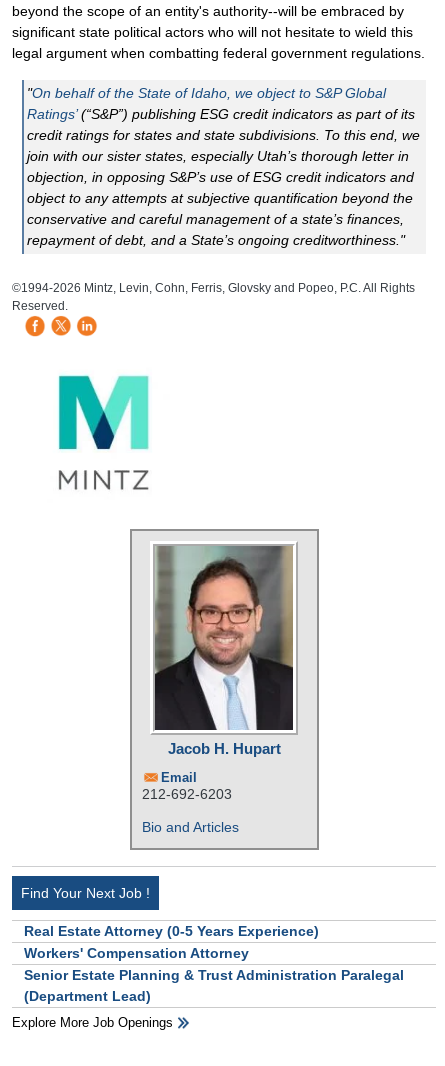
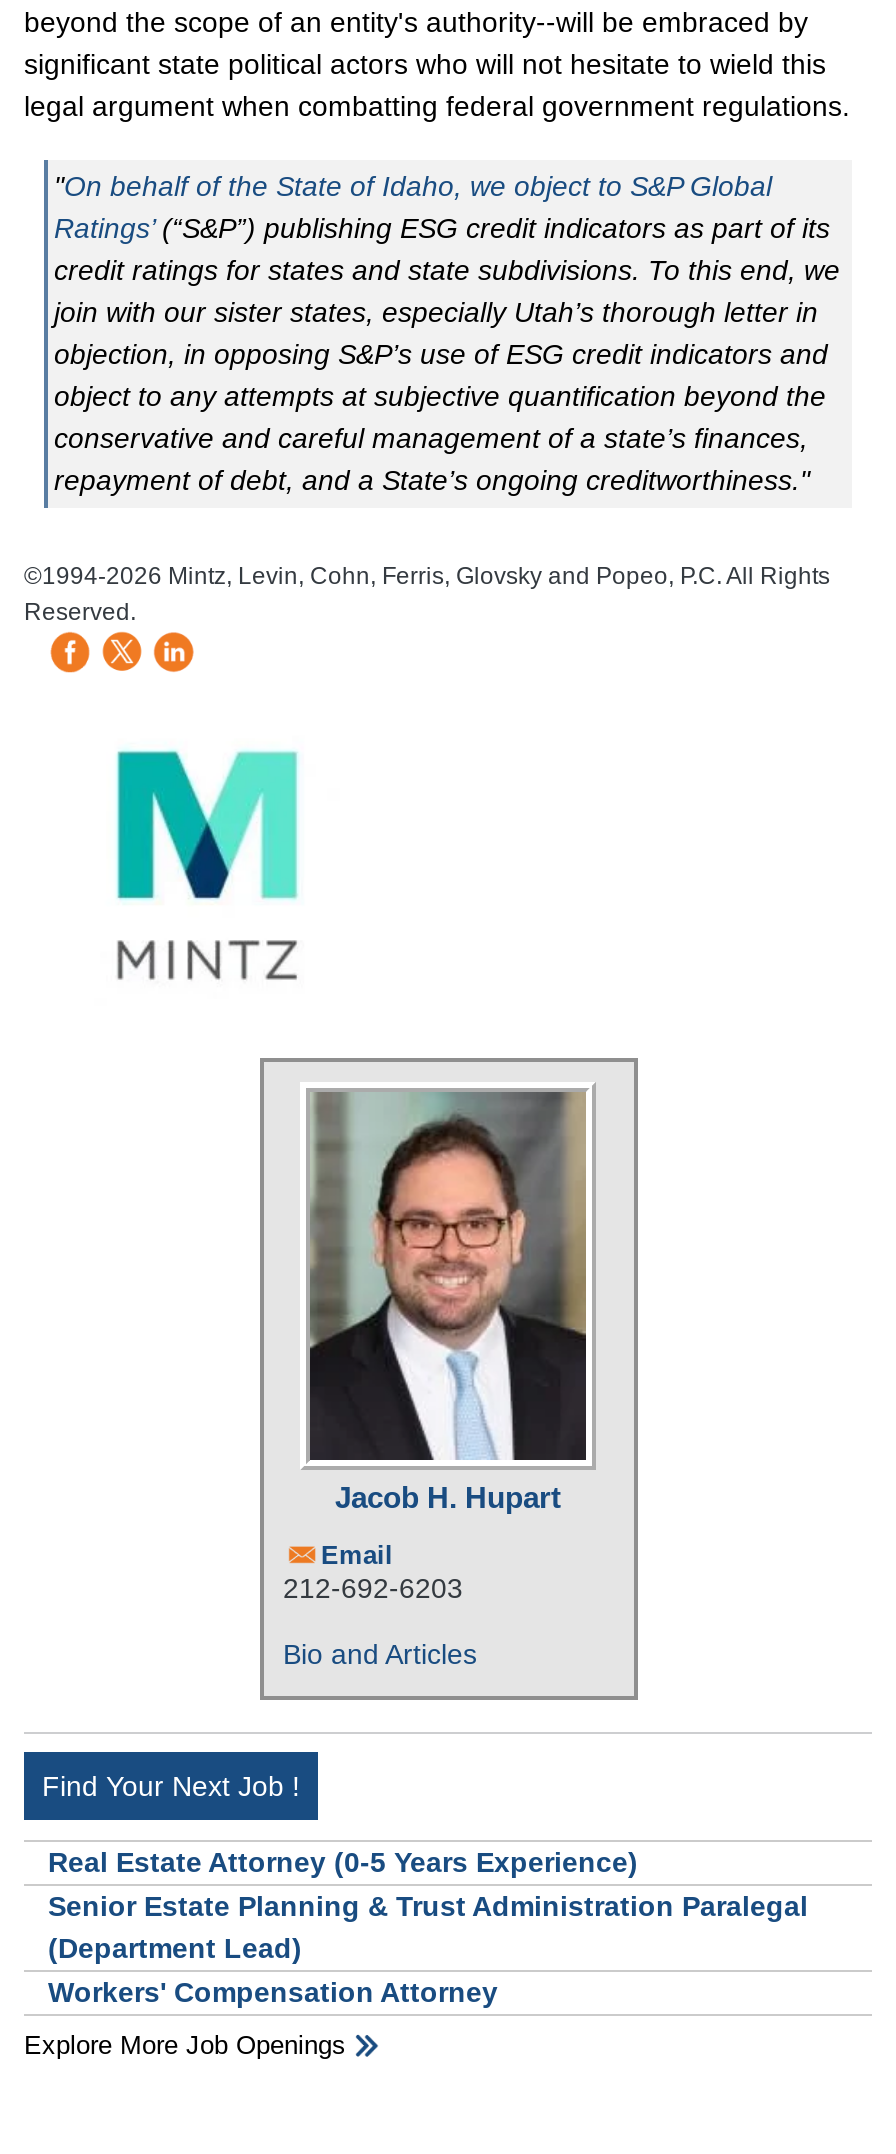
moved down: Workers' Compensation Attorney

moved up: Senior Estate Planning & Trust Administration Paralegal | (Department Lead)
